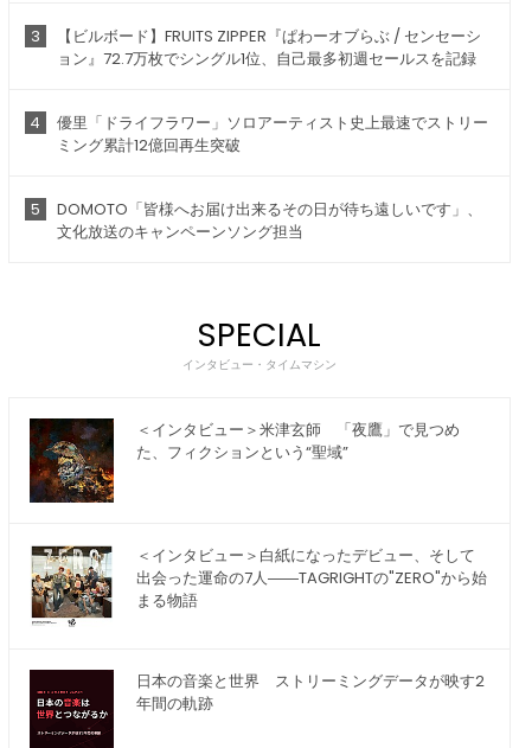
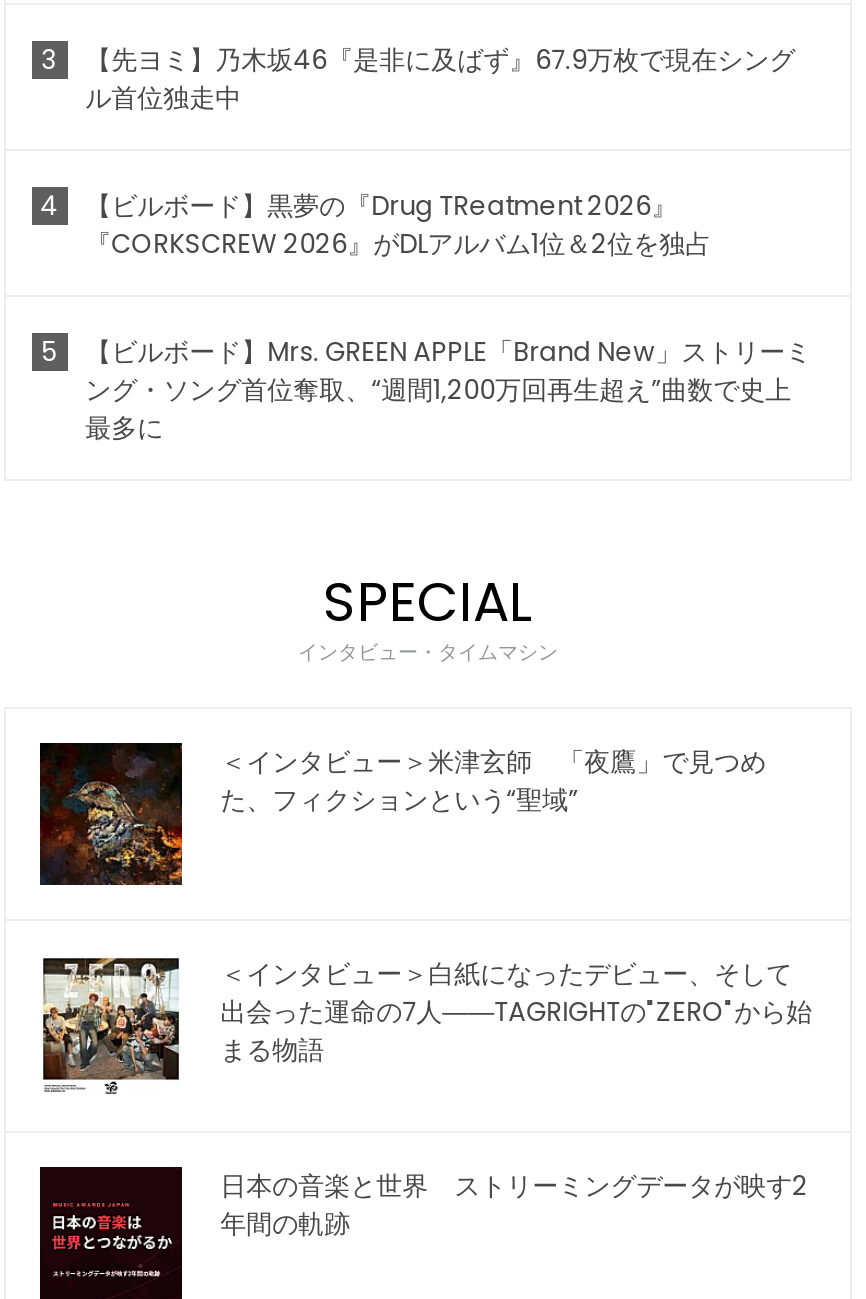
- 【ビルボード】FRUITS ZIPPER『ぱわーオブらぶ / センセーシ
- ョン』72.7万枚でシングル1位、自己最多初週セールスを記録
+ 【先ヨミ】乃木坂46『是非に及ばず』67.9万枚で現在シング
+ ル首位独走中

- 優里「ドライフラワー」ソロアーティスト史上最速でストリー
- ミング累計12億回再生突破
+ 【ビルボード】黒夢の『Drug TReatment 2026』
+ 『CORKSCREW 2026』がDLアルバム1位＆2位を独占

- DOMOTO「皆様へお届け出来るその日が待ち遠しいです」、
- 文化放送のキャンペーンソング担当
+ 【ビルボード】Mrs. GREEN APPLE「Brand New」ストリーミ
+ ング・ソング首位奪取、“週間1,200万回再生超え”曲数で史上
+ 最多に
